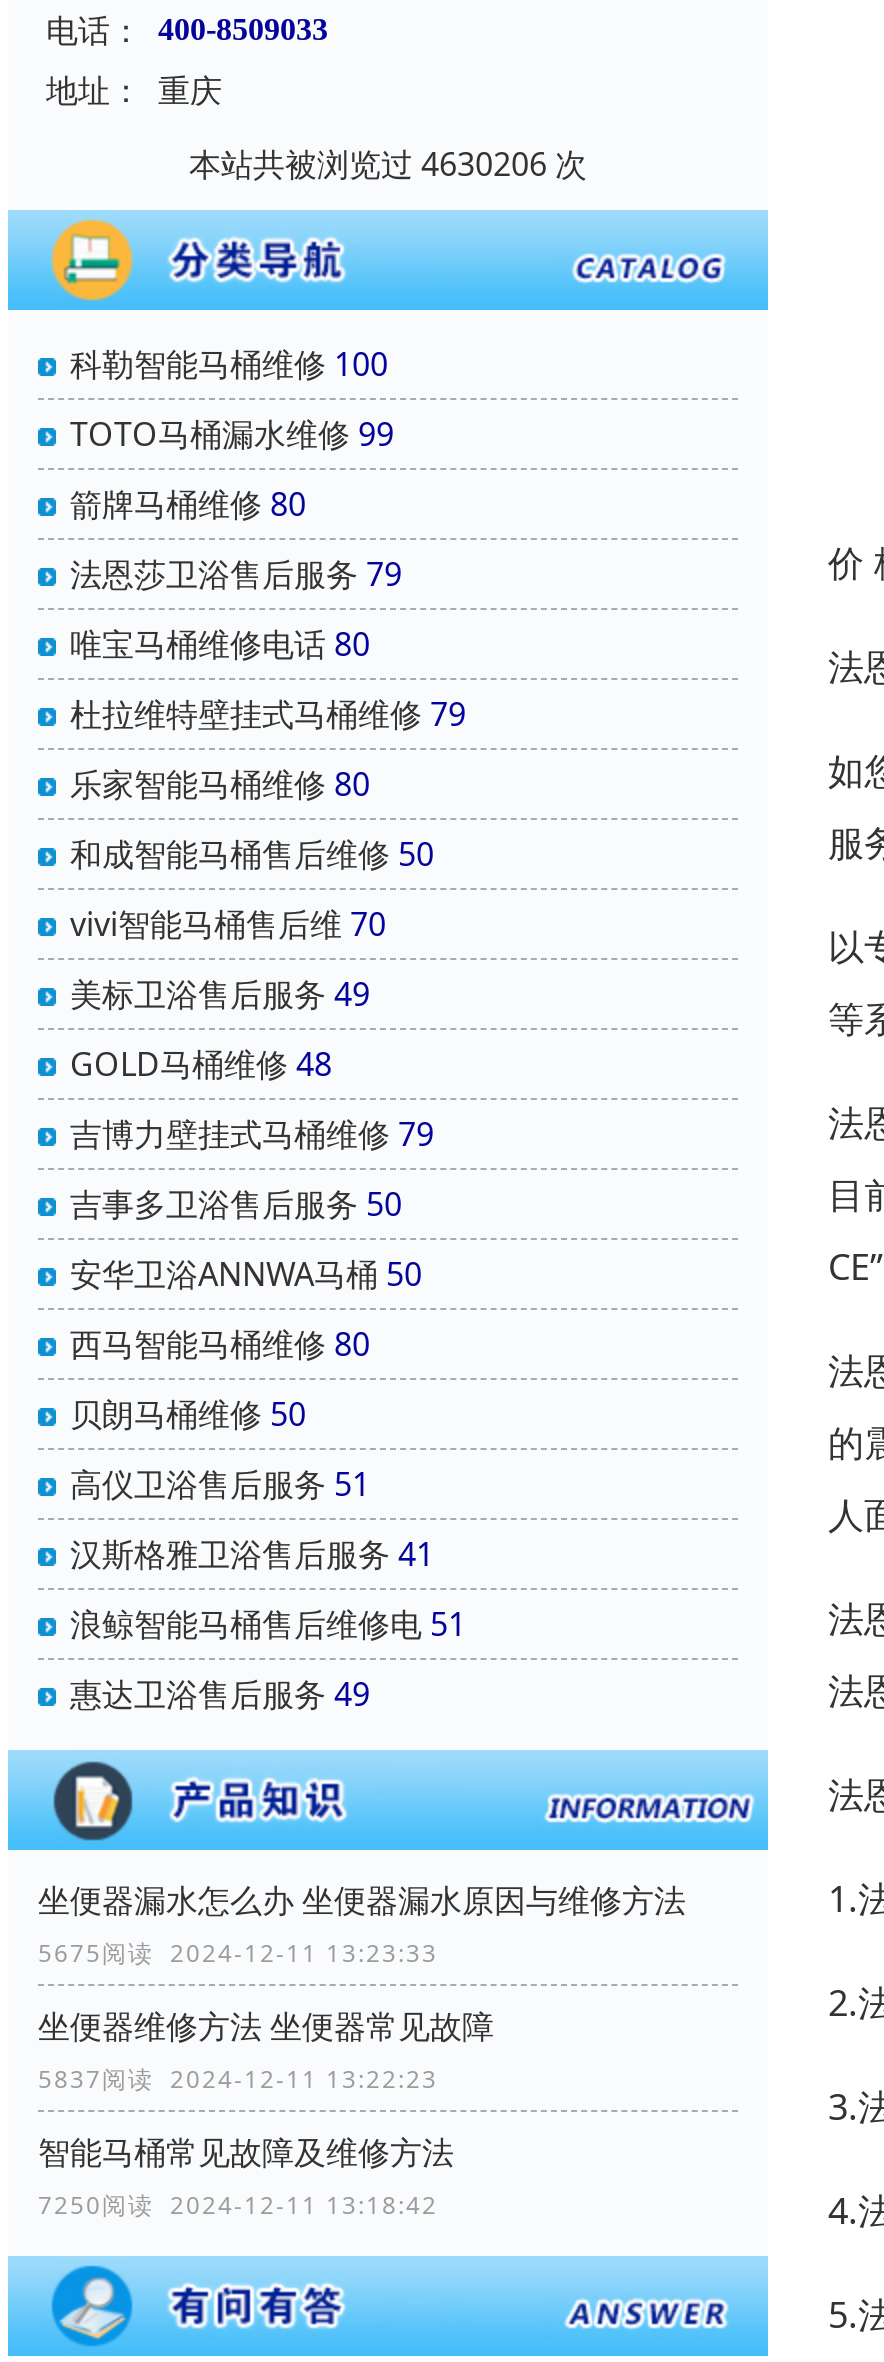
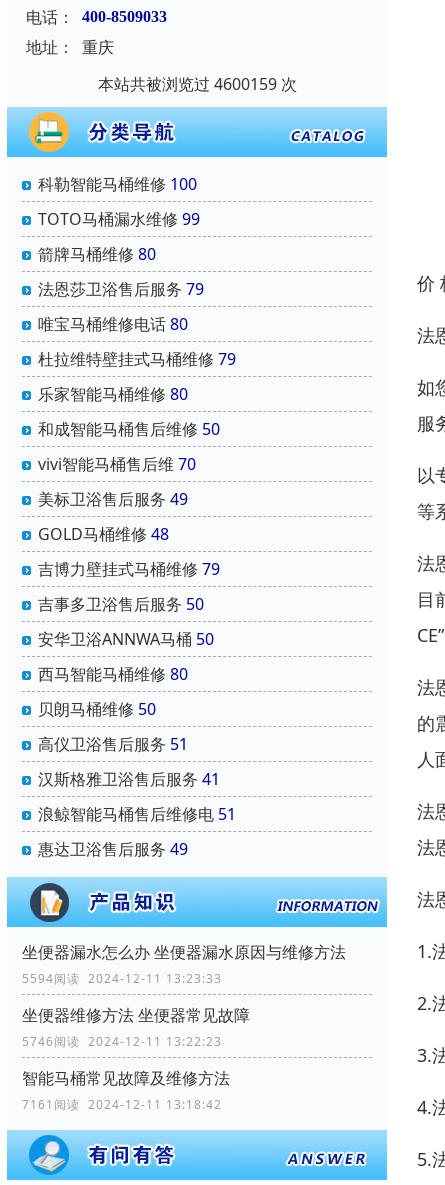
- 本站共被浏览过 4630206 次
+ 本站共被浏览过 4600159 次

- 5675阅读 2024-12-11 13:23:33
+ 5594阅读 2024-12-11 13:23:33

- 5837阅读 2024-12-11 13:22:23
+ 5746阅读 2024-12-11 13:22:23

- 7250阅读 2024-12-11 13:18:42
+ 7161阅读 2024-12-11 13:18:42
